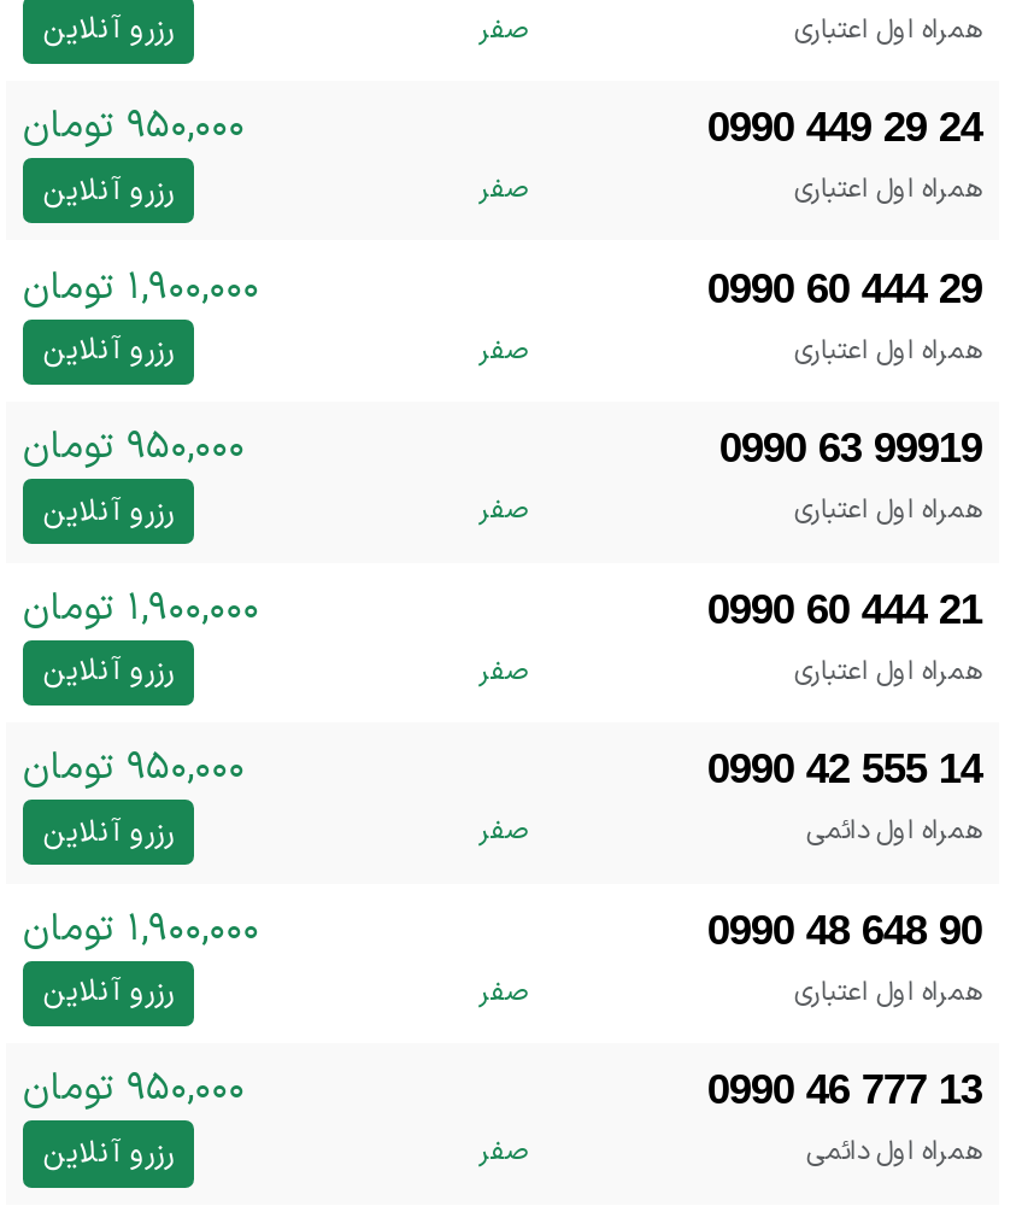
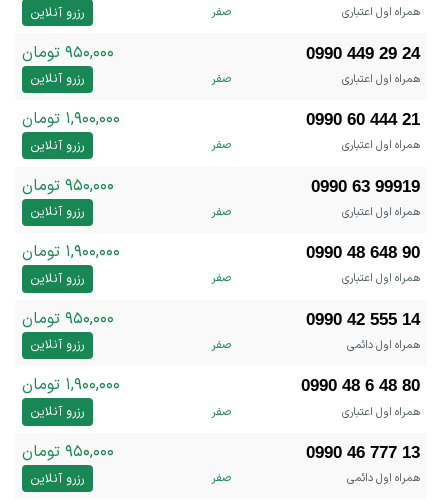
- 0990 60 444 29
+ 0990 60 444 21

- 0990 60 444 21
+ 0990 48 648 90

- 0990 48 648 90
+ 0990 48 6 48 80
